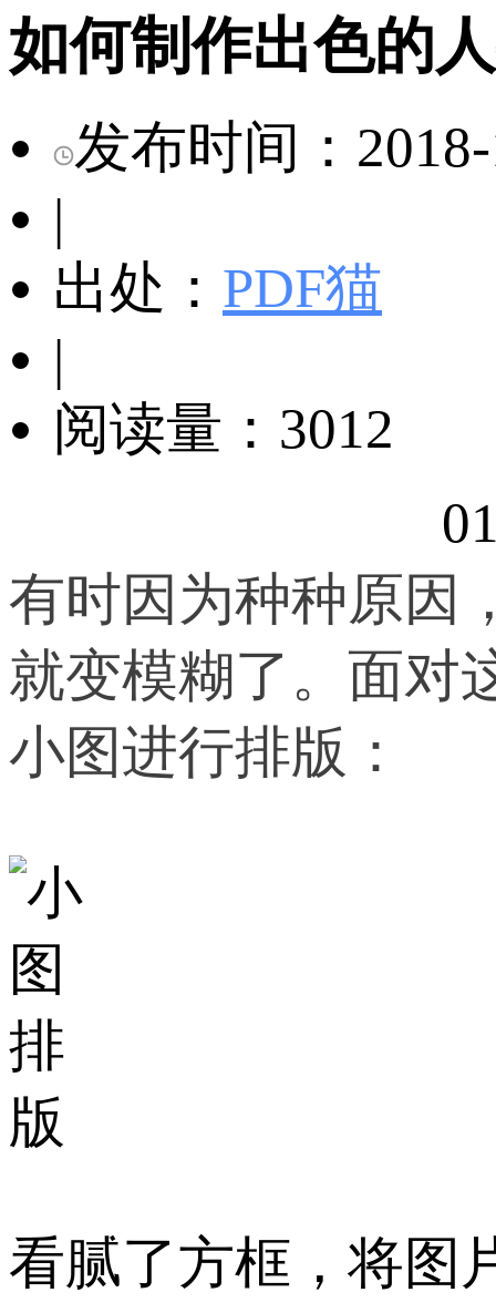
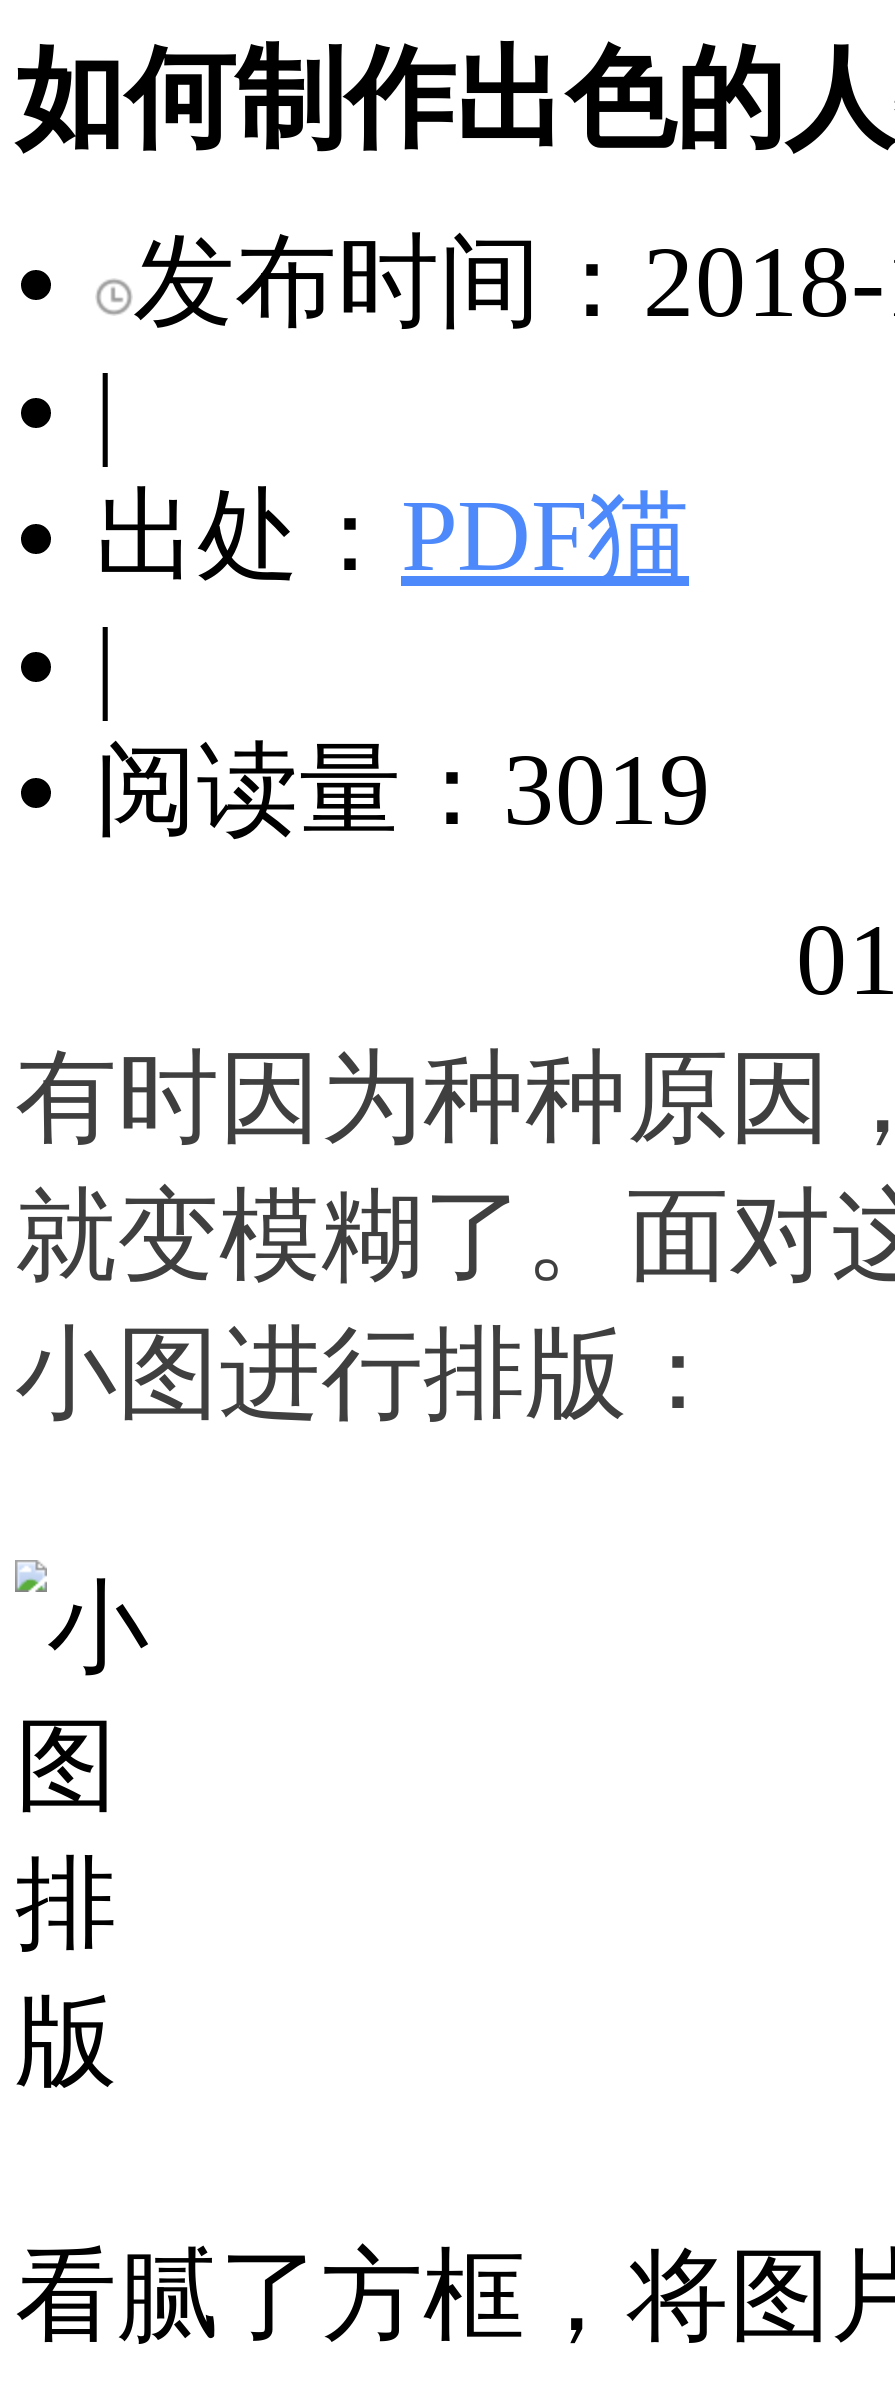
- 阅读量：3012
+ 阅读量：3019
